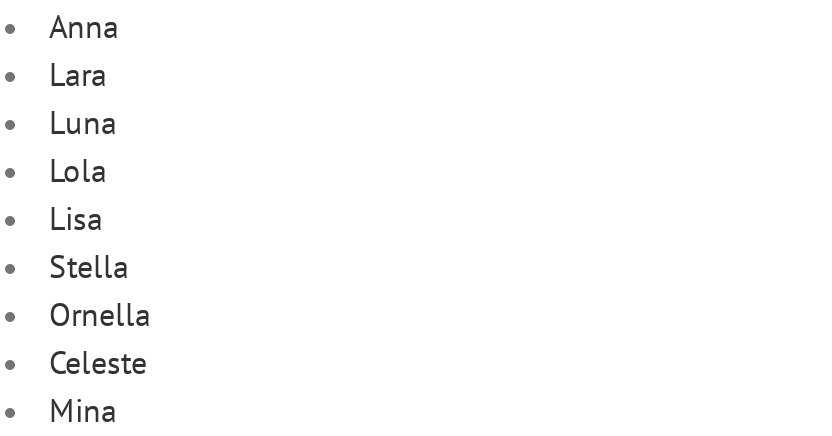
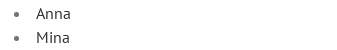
- Lara
- Luna
- Lola
- Lisa
- Stella
- Ornella
- Celeste
